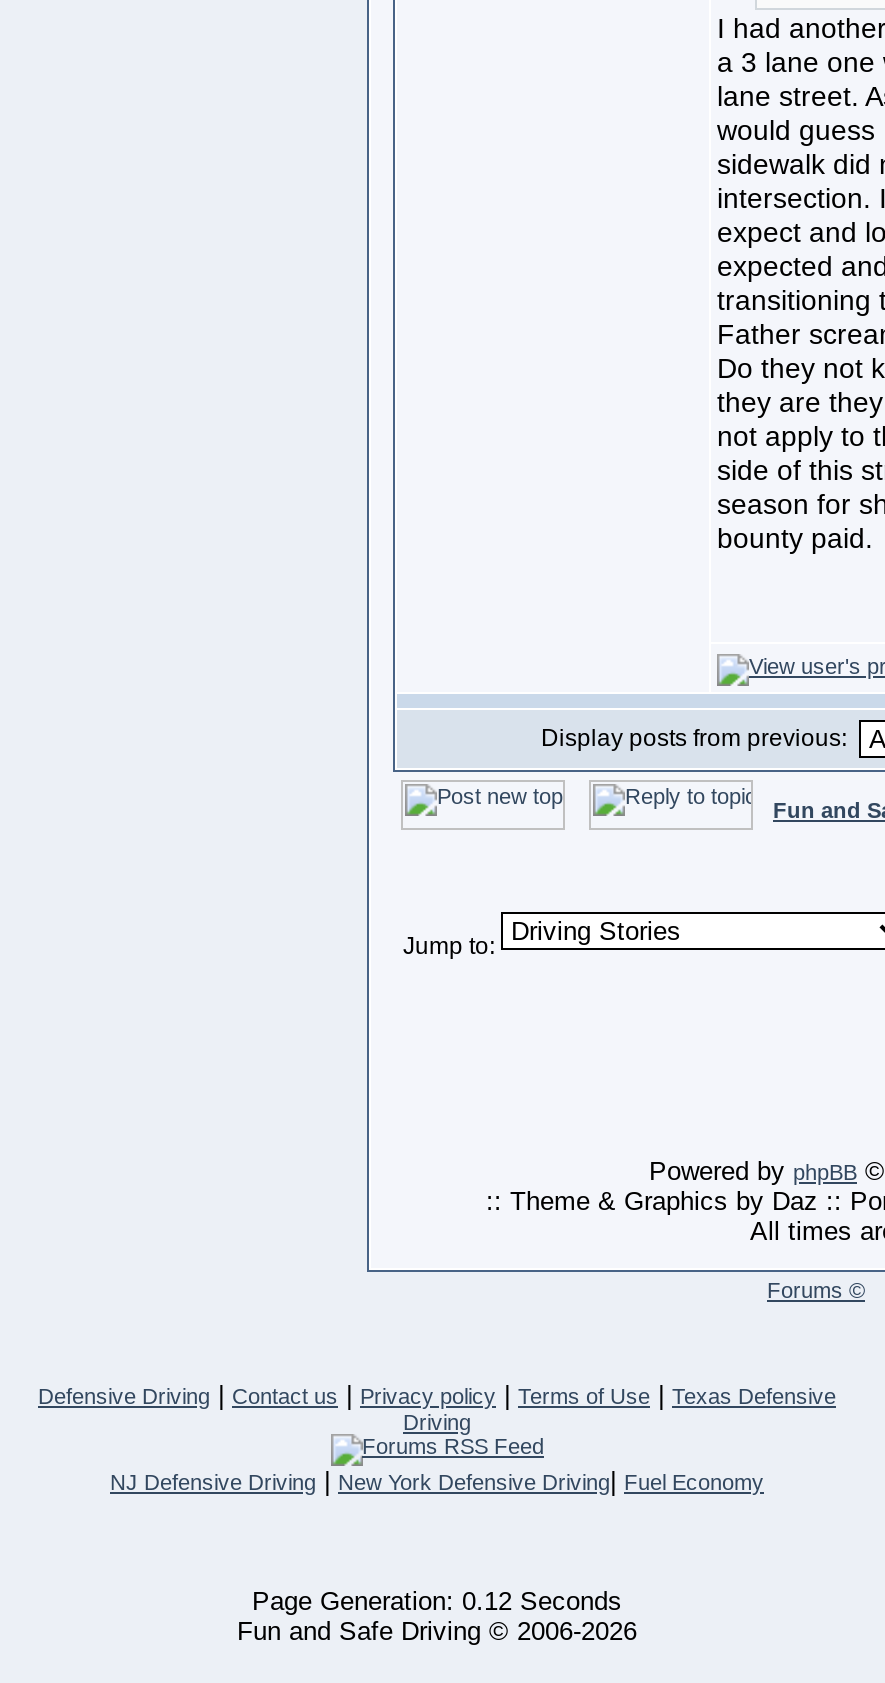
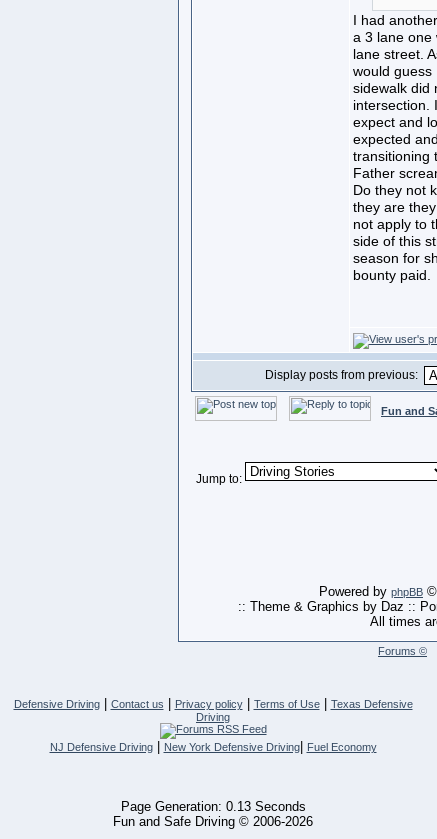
- Page Generation: 0.12 Seconds
+ Page Generation: 0.13 Seconds
